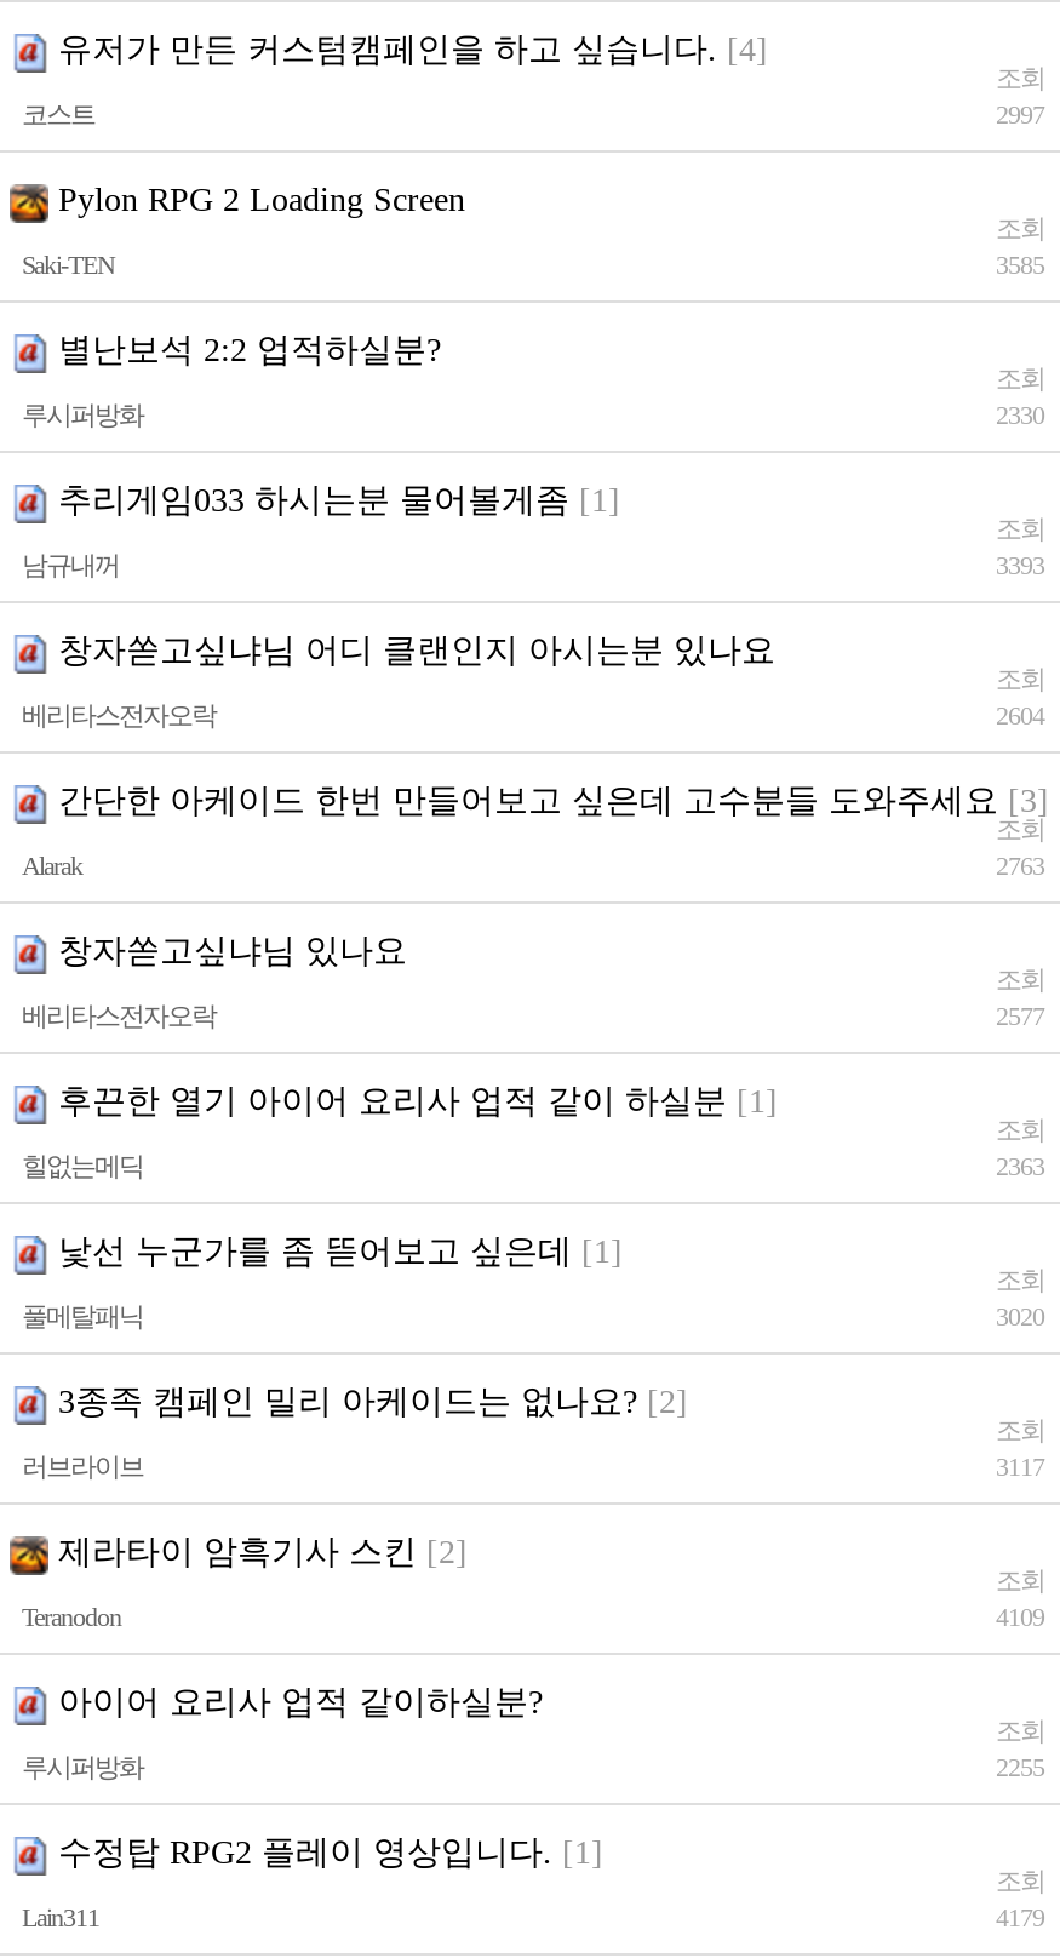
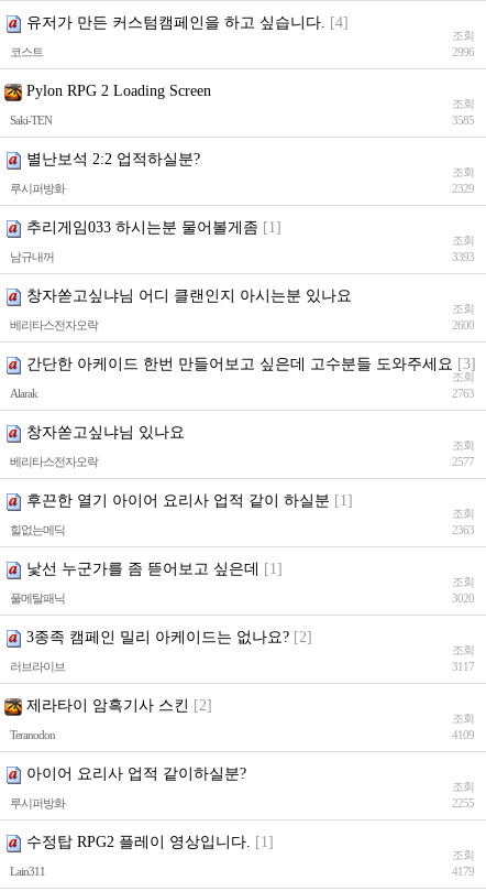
- 2997
+ 2996

- 2330
+ 2329

- 2604
+ 2600
